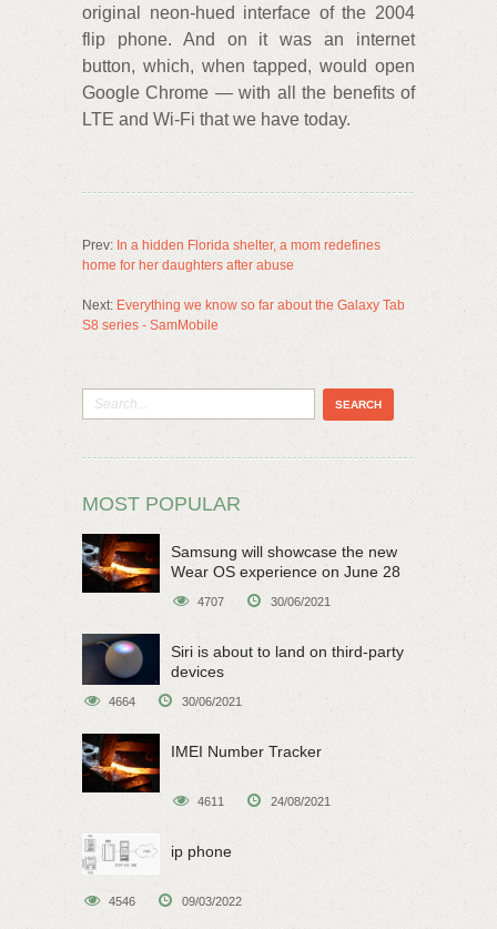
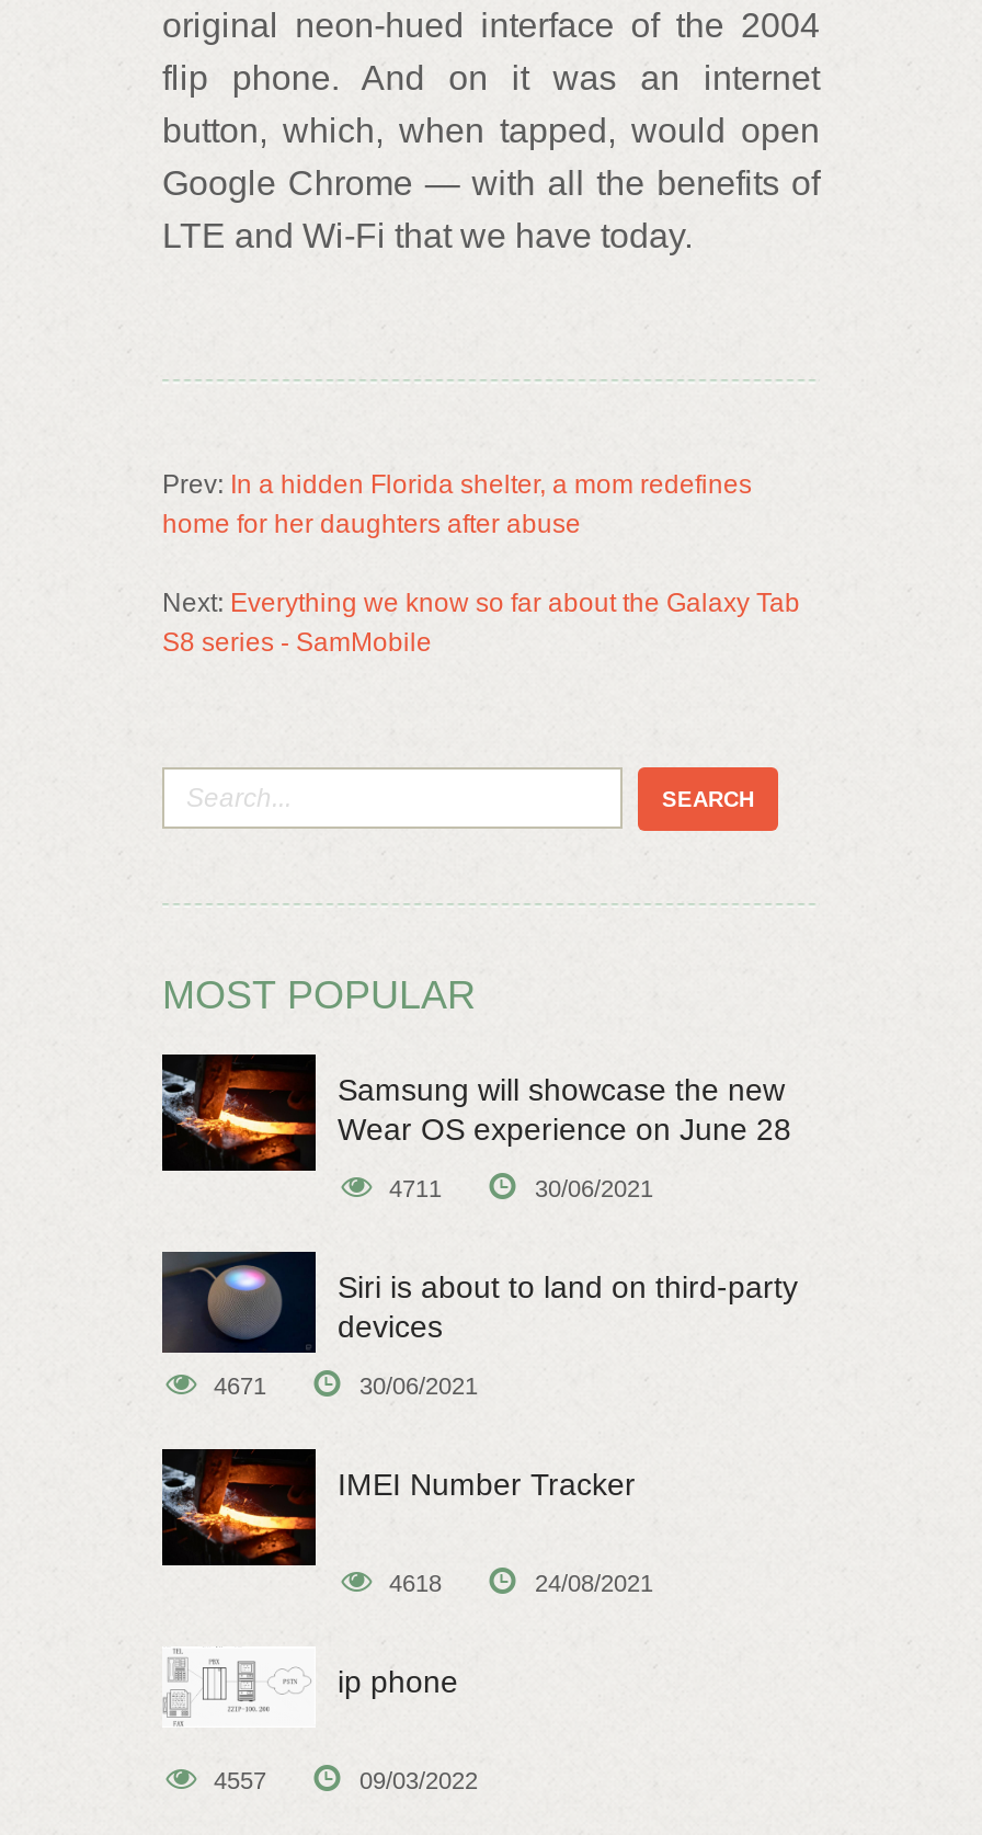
- 4707
+ 4711

- 4664
+ 4671

- 4611
+ 4618

- 4546
+ 4557
